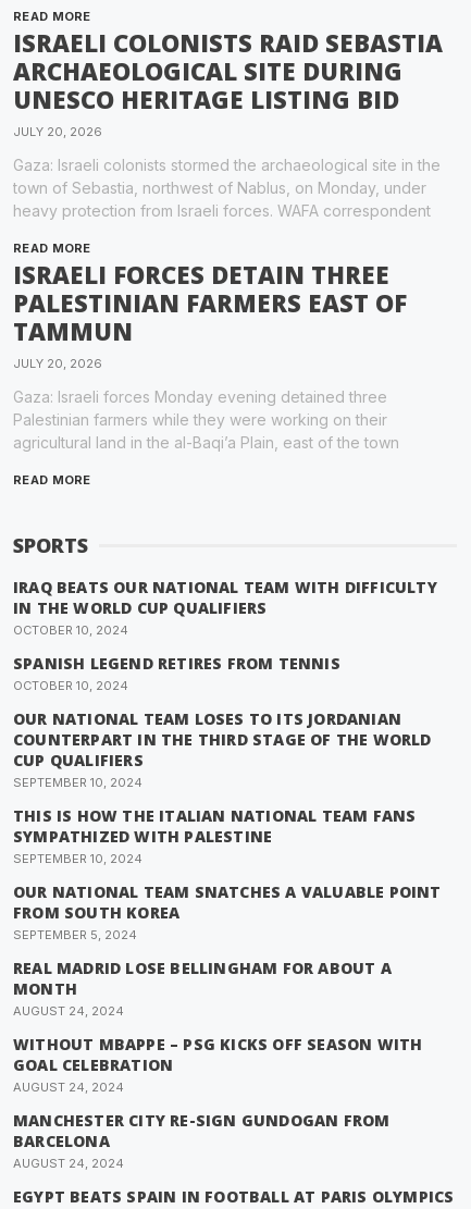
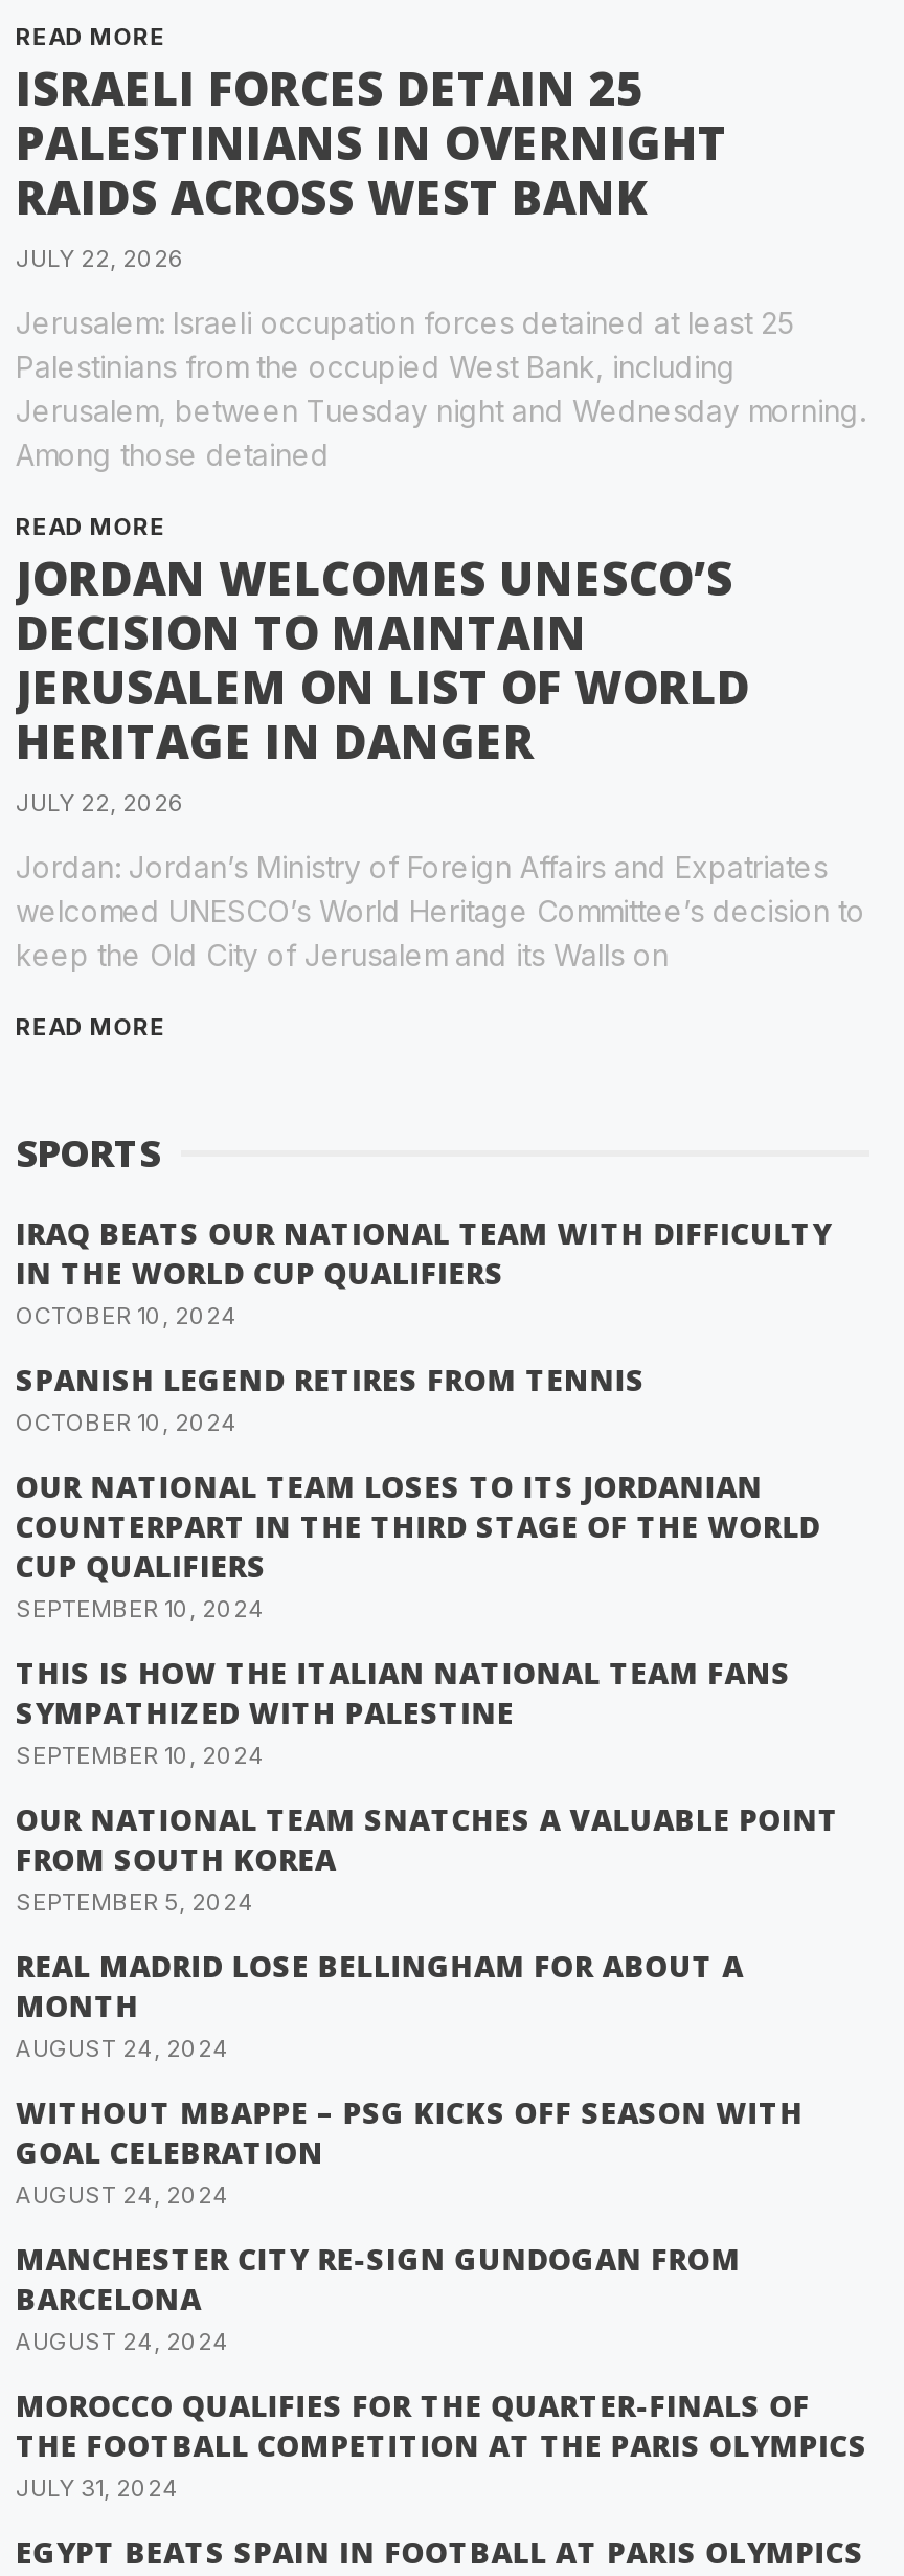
- ISRAELI COLONISTS RAID SEBASTIA
- ARCHAEOLOGICAL SITE DURING
- UNESCO HERITAGE LISTING BID
- JULY 20, 2026
+ ISRAELI FORCES DETAIN 25
+ PALESTINIANS IN OVERNIGHT
+ RAIDS ACROSS WEST BANK
+ JULY 22, 2026

- Gaza: Israeli colonists stormed the archaeological site in the
- town of Sebastia, northwest of Nablus, on Monday, under
- heavy protection from Israeli forces. WAFA correspondent
+ Jerusalem: Israeli occupation forces detained at least 25
+ Palestinians from the occupied West Bank, including
+ Jerusalem, between Tuesday night and Wednesday morning.
+ Among those detained

- ISRAELI FORCES DETAIN THREE
- PALESTINIAN FARMERS EAST OF
- TAMMUN
- JULY 20, 2026
+ JORDAN WELCOMES UNESCO’S
+ DECISION TO MAINTAIN
+ JERUSALEM ON LIST OF WORLD
+ HERITAGE IN DANGER
+ JULY 22, 2026

- Gaza: Israeli forces Monday evening detained three
- Palestinian farmers while they were working on their
- agricultural land in the al-Baqi’a Plain, east of the town
+ Jordan: Jordan’s Ministry of Foreign Affairs and Expatriates
+ welcomed UNESCO’s World Heritage Committee’s decision to
+ keep the Old City of Jerusalem and its Walls on

+ MOROCCO QUALIFIES FOR THE QUARTER-FINALS OF
+ THE FOOTBALL COMPETITION AT THE PARIS OLYMPICS
+ JULY 31, 2024
